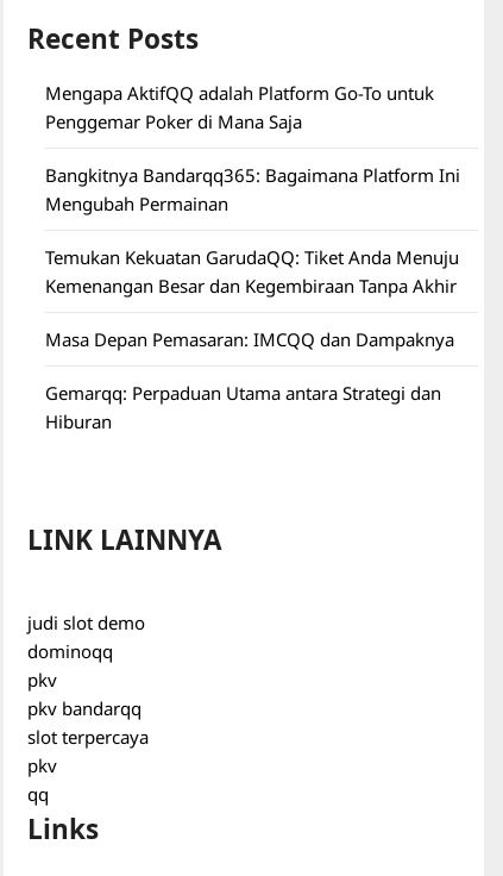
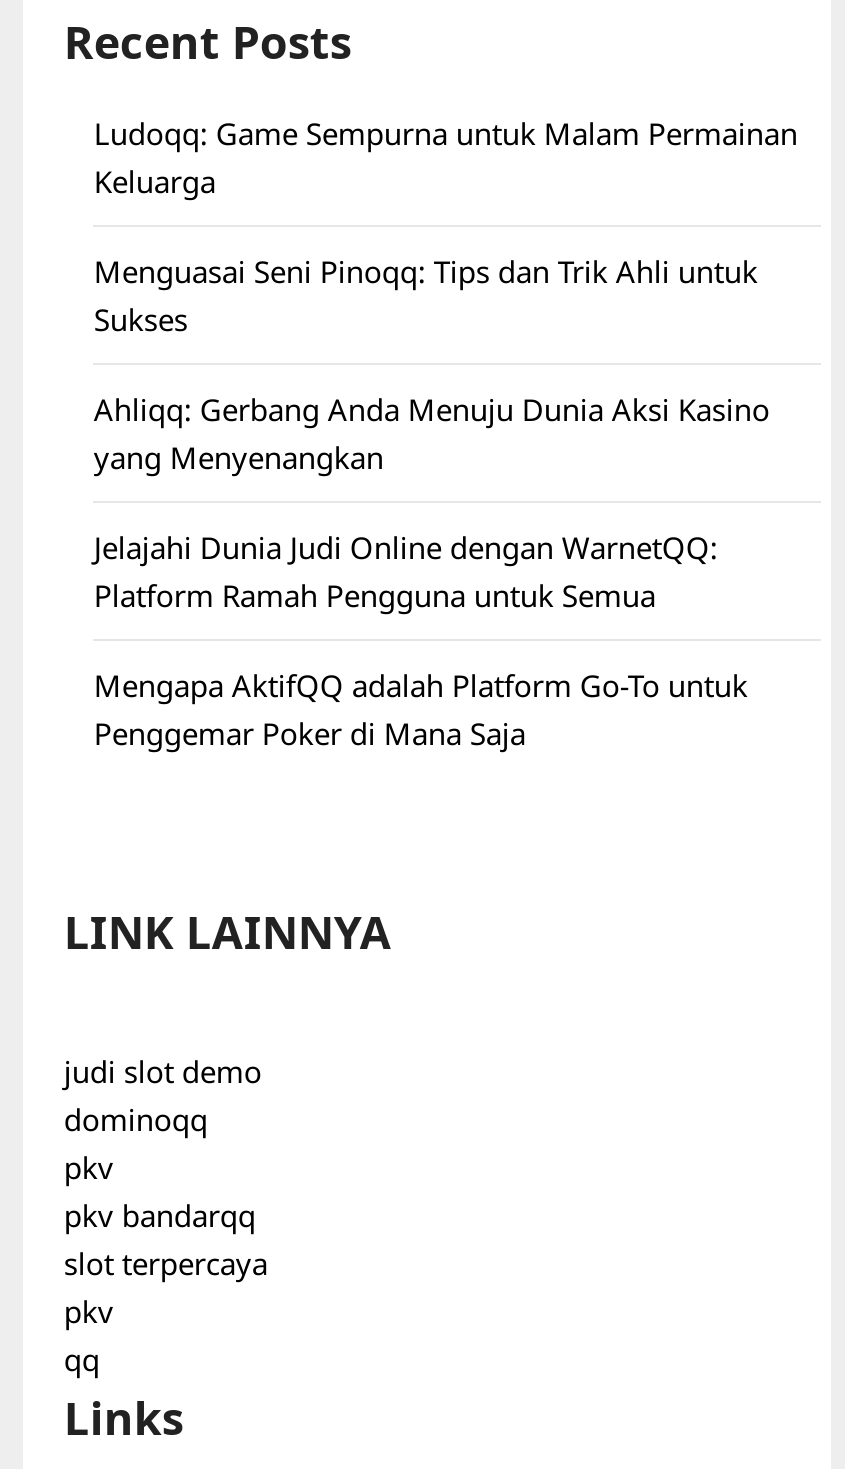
+ Ludoqq: Game Sempurna untuk Malam Permainan
+ Keluarga
+ Menguasai Seni Pinoqq: Tips dan Trik Ahli untuk
+ Sukses
+ Ahliqq: Gerbang Anda Menuju Dunia Aksi Kasino
+ yang Menyenangkan
+ Jelajahi Dunia Judi Online dengan WarnetQQ:
+ Platform Ramah Pengguna untuk Semua

moved down: Mengapa AktifQQ adalah Platform Go-To untuk | Penggemar Poker di Mana Saja

- Bangkitnya Bandarqq365: Bagaimana Platform Ini
- Mengubah Permainan
- Temukan Kekuatan GarudaQQ: Tiket Anda Menuju
- Kemenangan Besar dan Kegembiraan Tanpa Akhir
- Masa Depan Pemasaran: IMCQQ dan Dampaknya
- Gemarqq: Perpaduan Utama antara Strategi dan
- Hiburan
